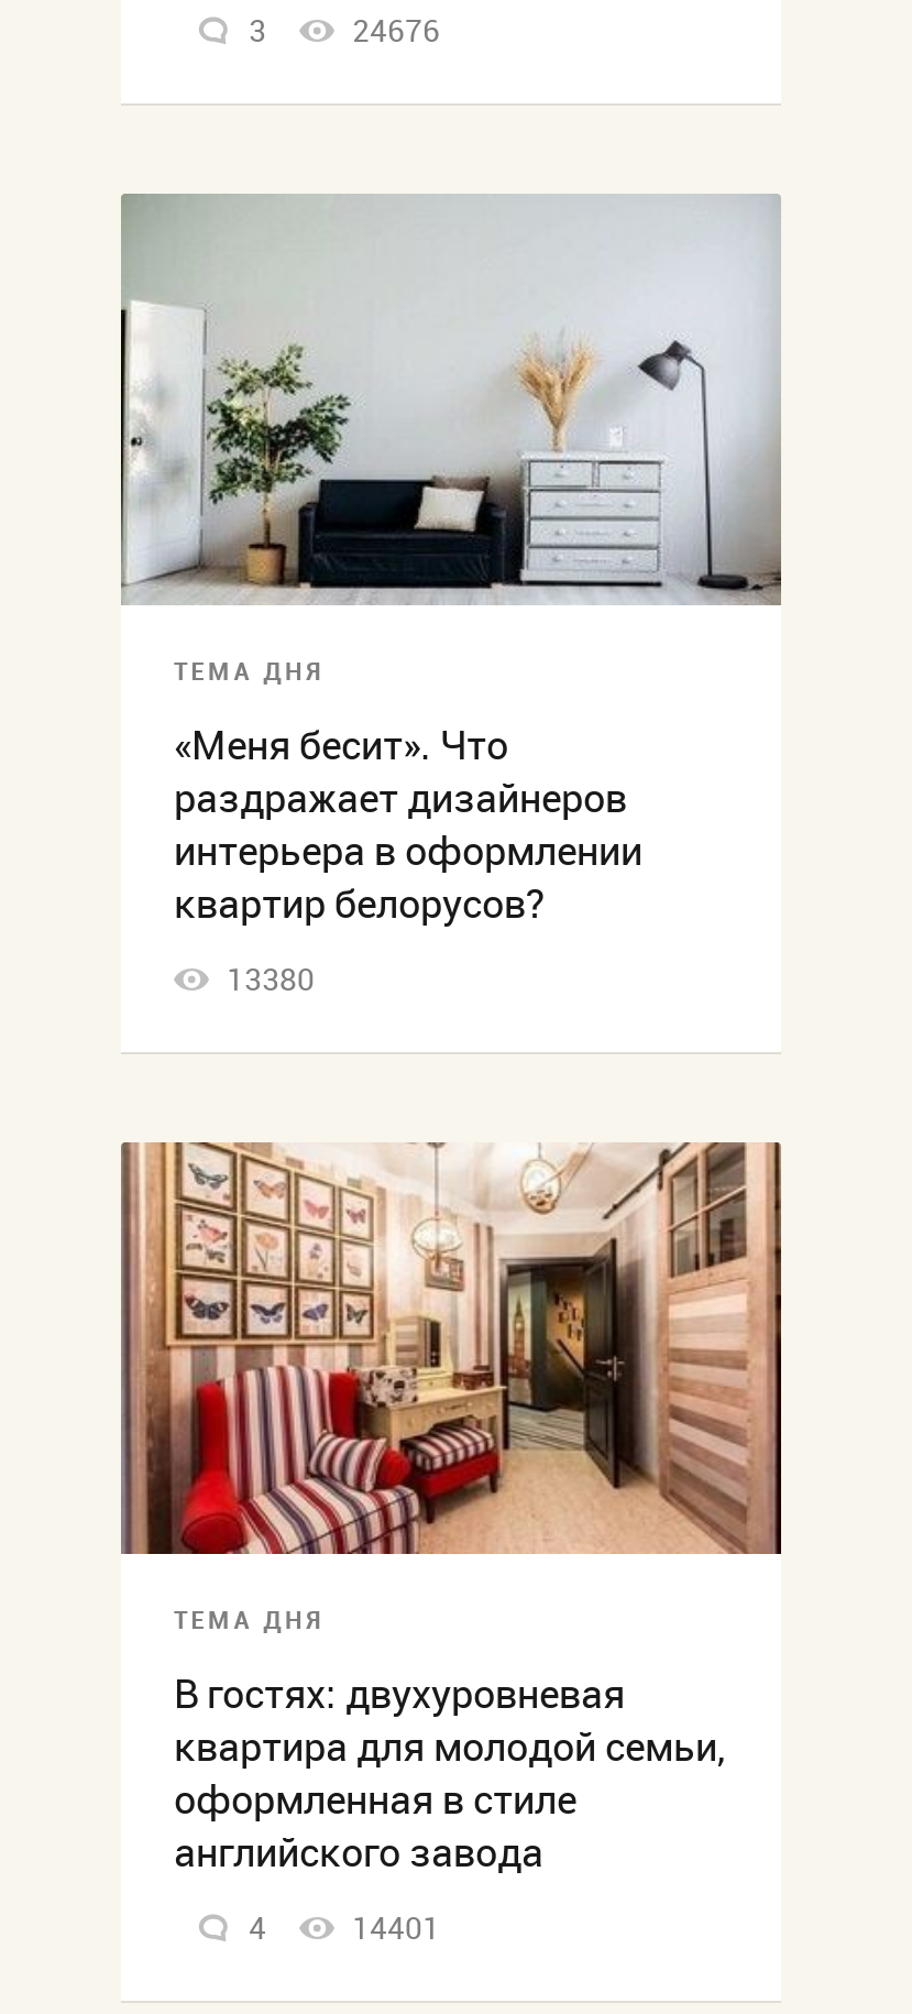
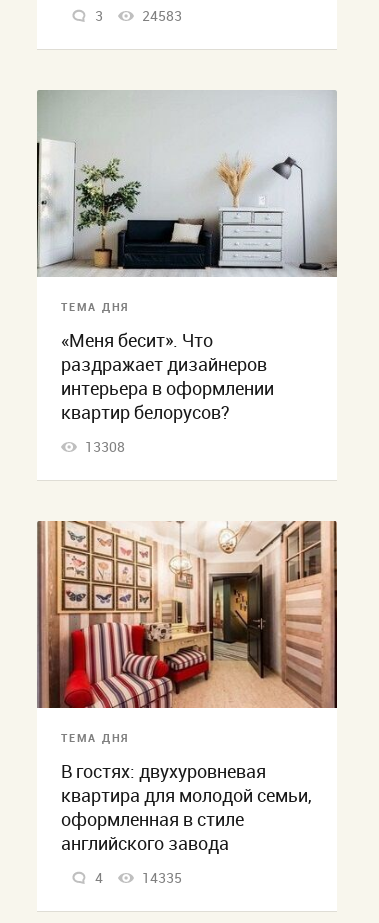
- 24676
+ 24583

- 13380
+ 13308

- 14401
+ 14335
